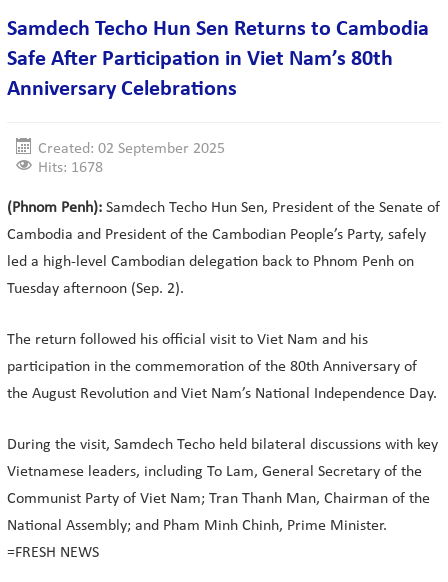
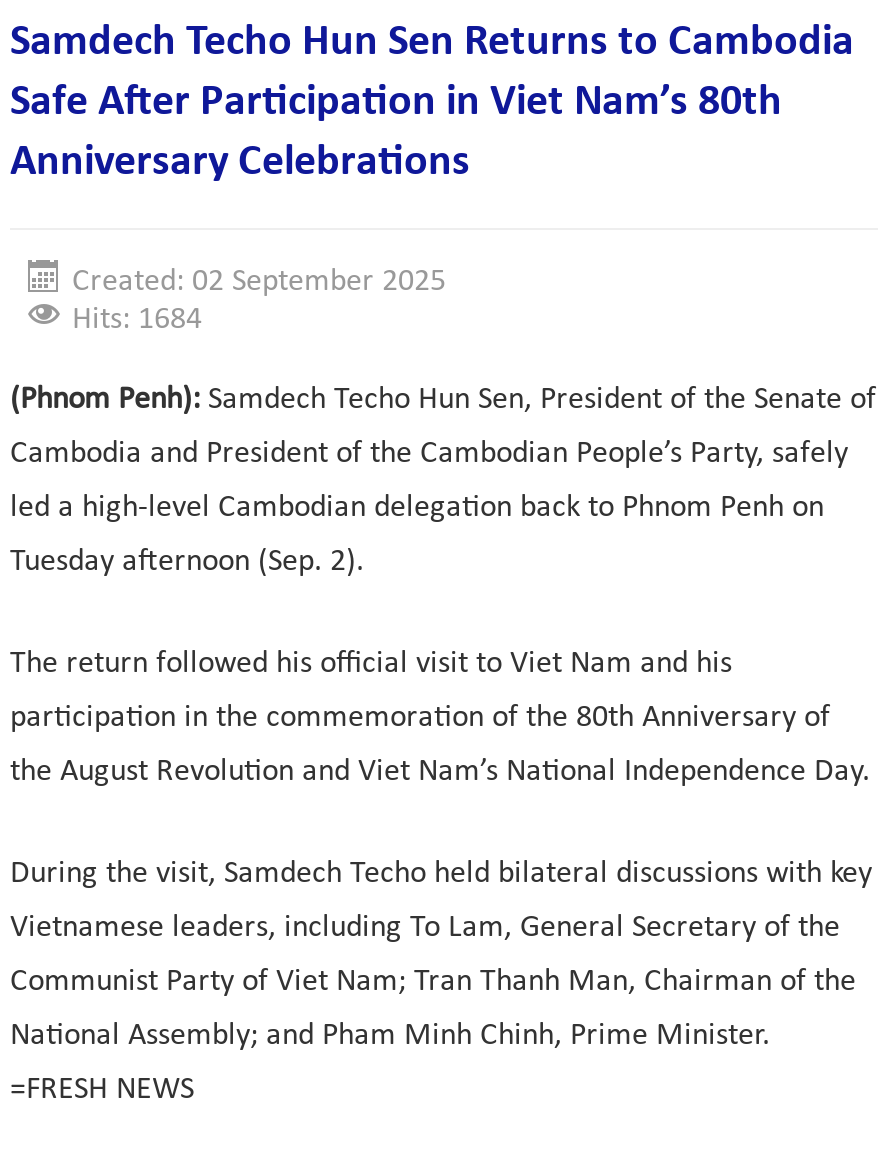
- Hits: 1678
+ Hits: 1684
